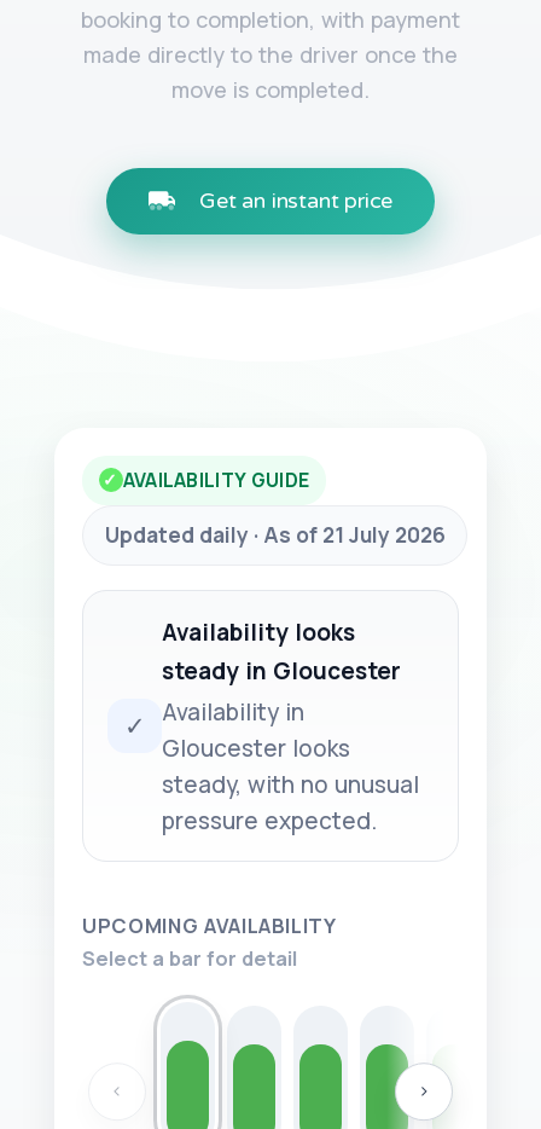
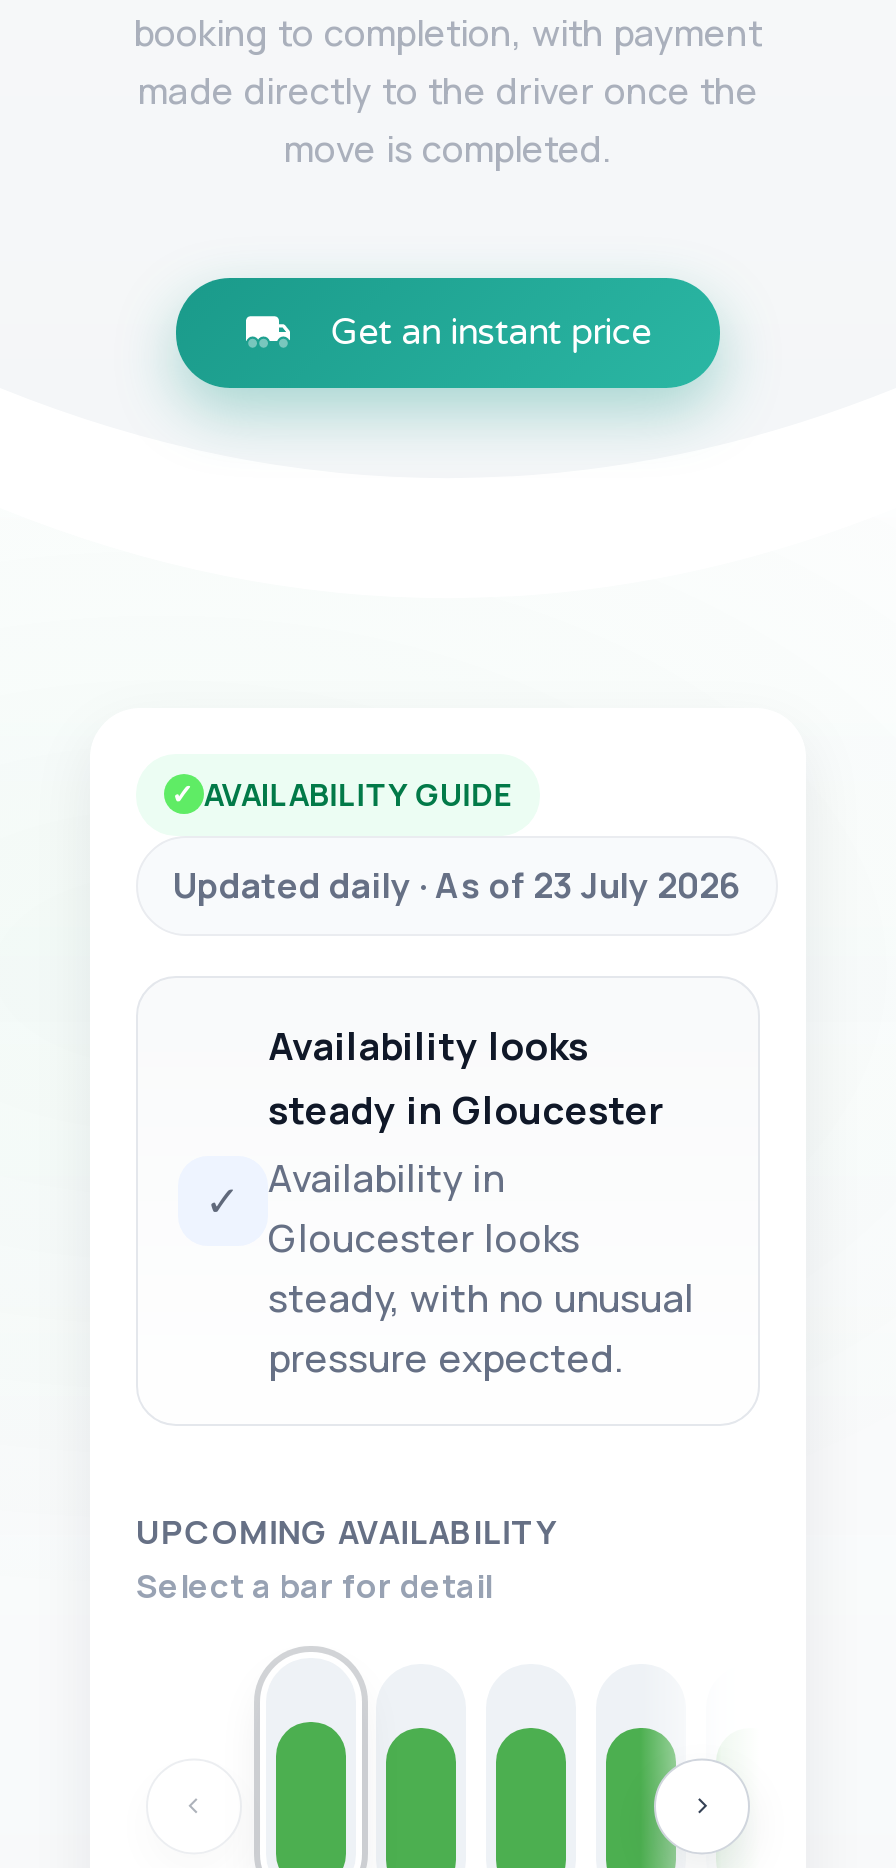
- Updated daily · As of 21 July 2026
+ Updated daily · As of 23 July 2026
